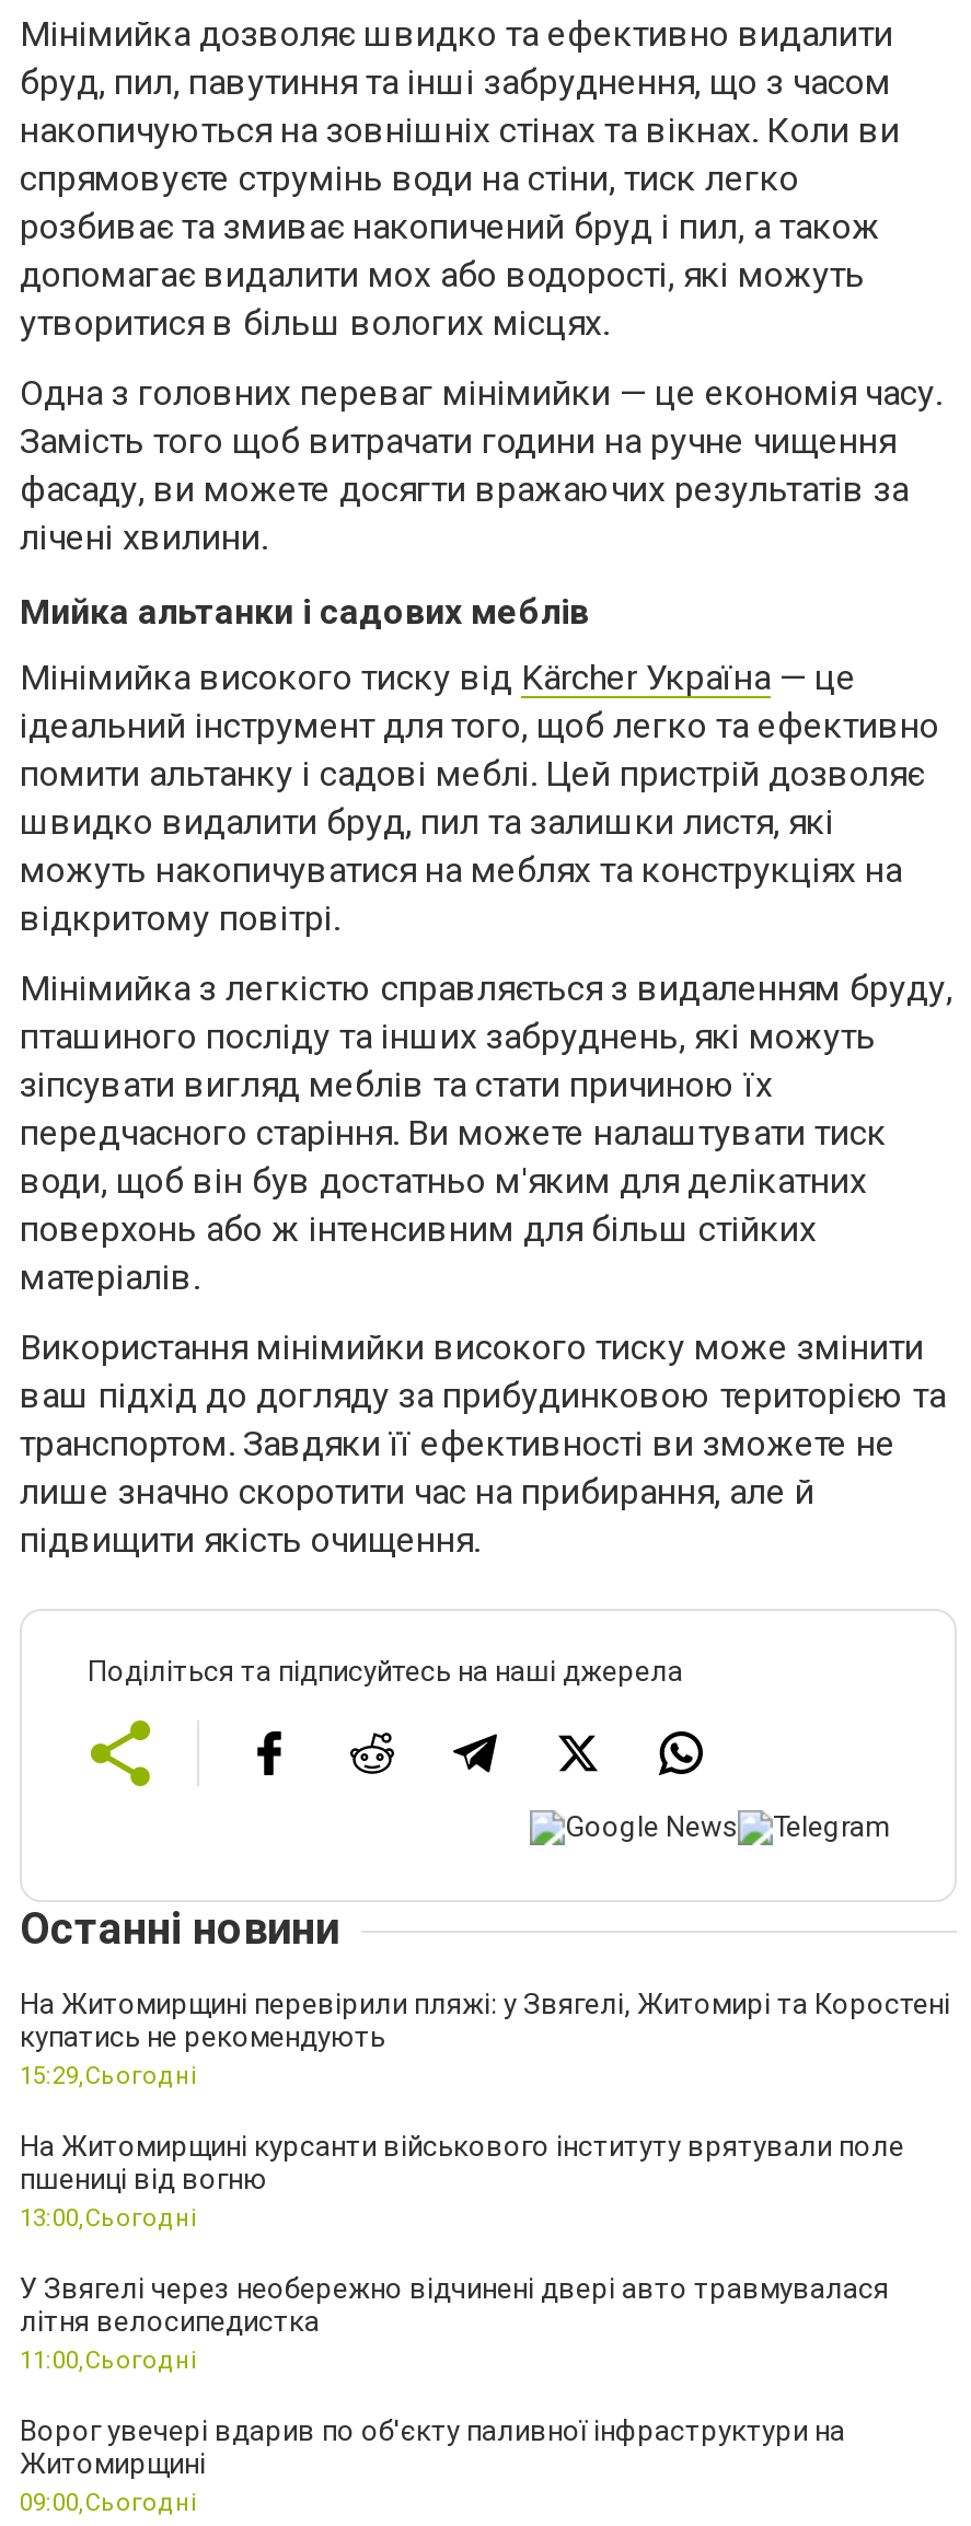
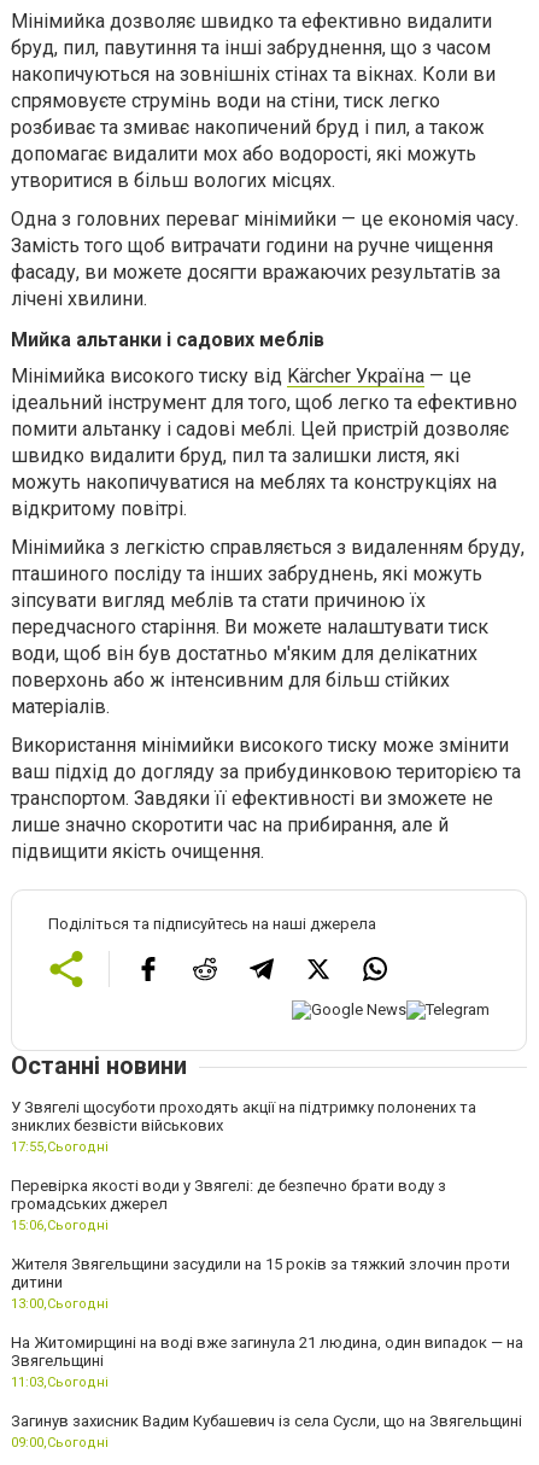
- На Житомирщині перевірили пляжі: у Звягелі, Житомирі та Коростені
- купатись не рекомендують
- 15:29,Сьогодні
- На Житомирщині курсанти військового інституту врятували поле
- пшениці від вогню
+ У Звягелі щосуботи проходять акції на підтримку полонених та
+ зниклих безвісти військових
+ 17:55,Сьогодні
+ Перевірка якості води у Звягелі: де безпечно брати воду з
+ громадських джерел
+ 15:06,Сьогодні
+ Жителя Звягельщини засудили на 15 років за тяжкий злочин проти
+ дитини

- У Звягелі через необережно відчинені двері авто травмувалася
- літня велосипедистка
- 11:00,Сьогодні
+ На Житомирщині на воді вже загинула 21 людина, один випадок — на
+ Звягельщині
+ 11:03,Сьогодні

- Ворог увечері вдарив по об'єкту паливної інфраструктури на
- Житомирщині
+ Загинув захисник Вадим Кубашевич із села Сусли, що на Звягельщині
